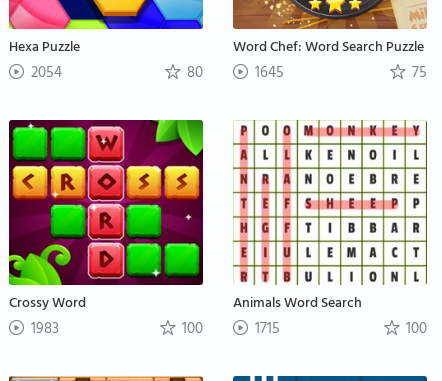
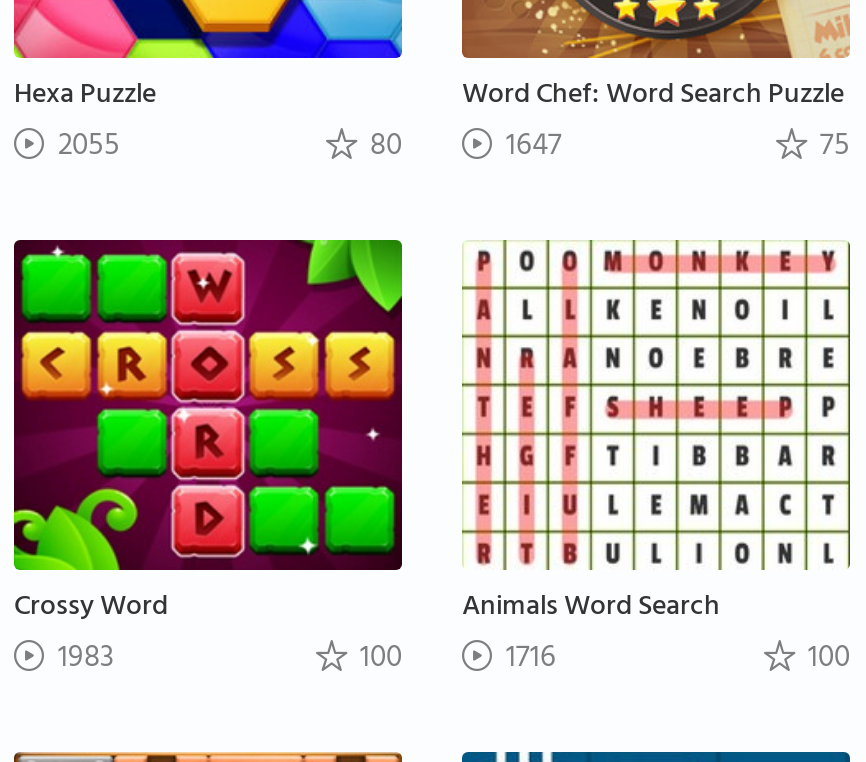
- 2054
+ 2055

- 80 1645
+ 80 1647

- 100 1715
+ 100 1716
